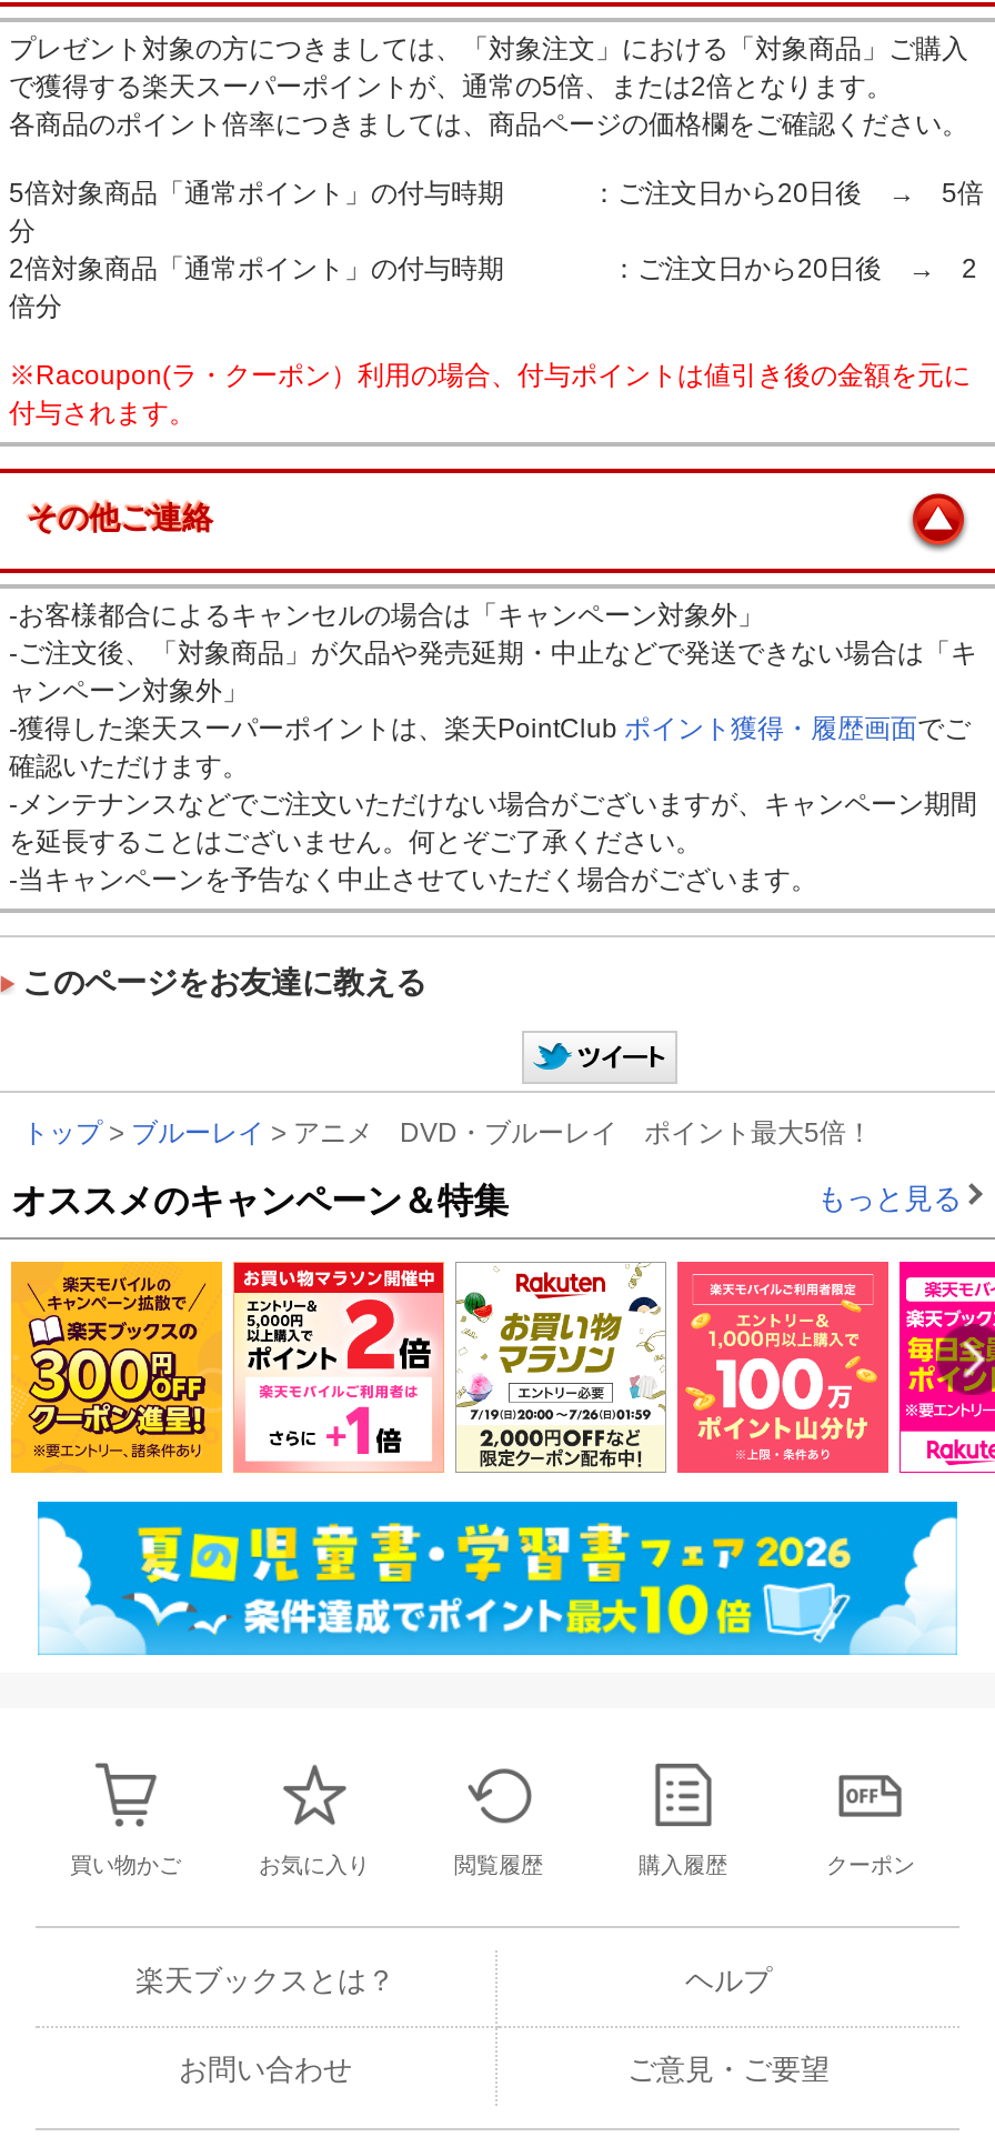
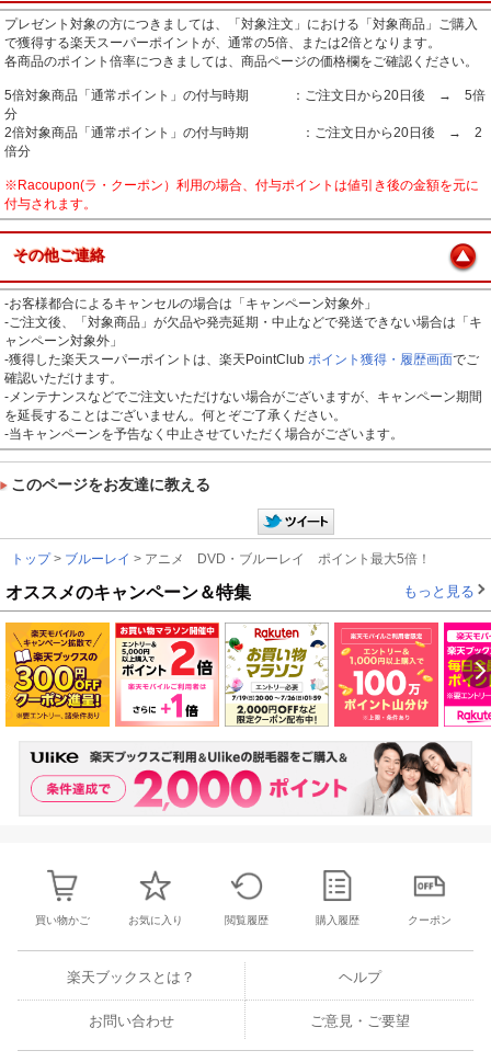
- [image]
+ [image]
